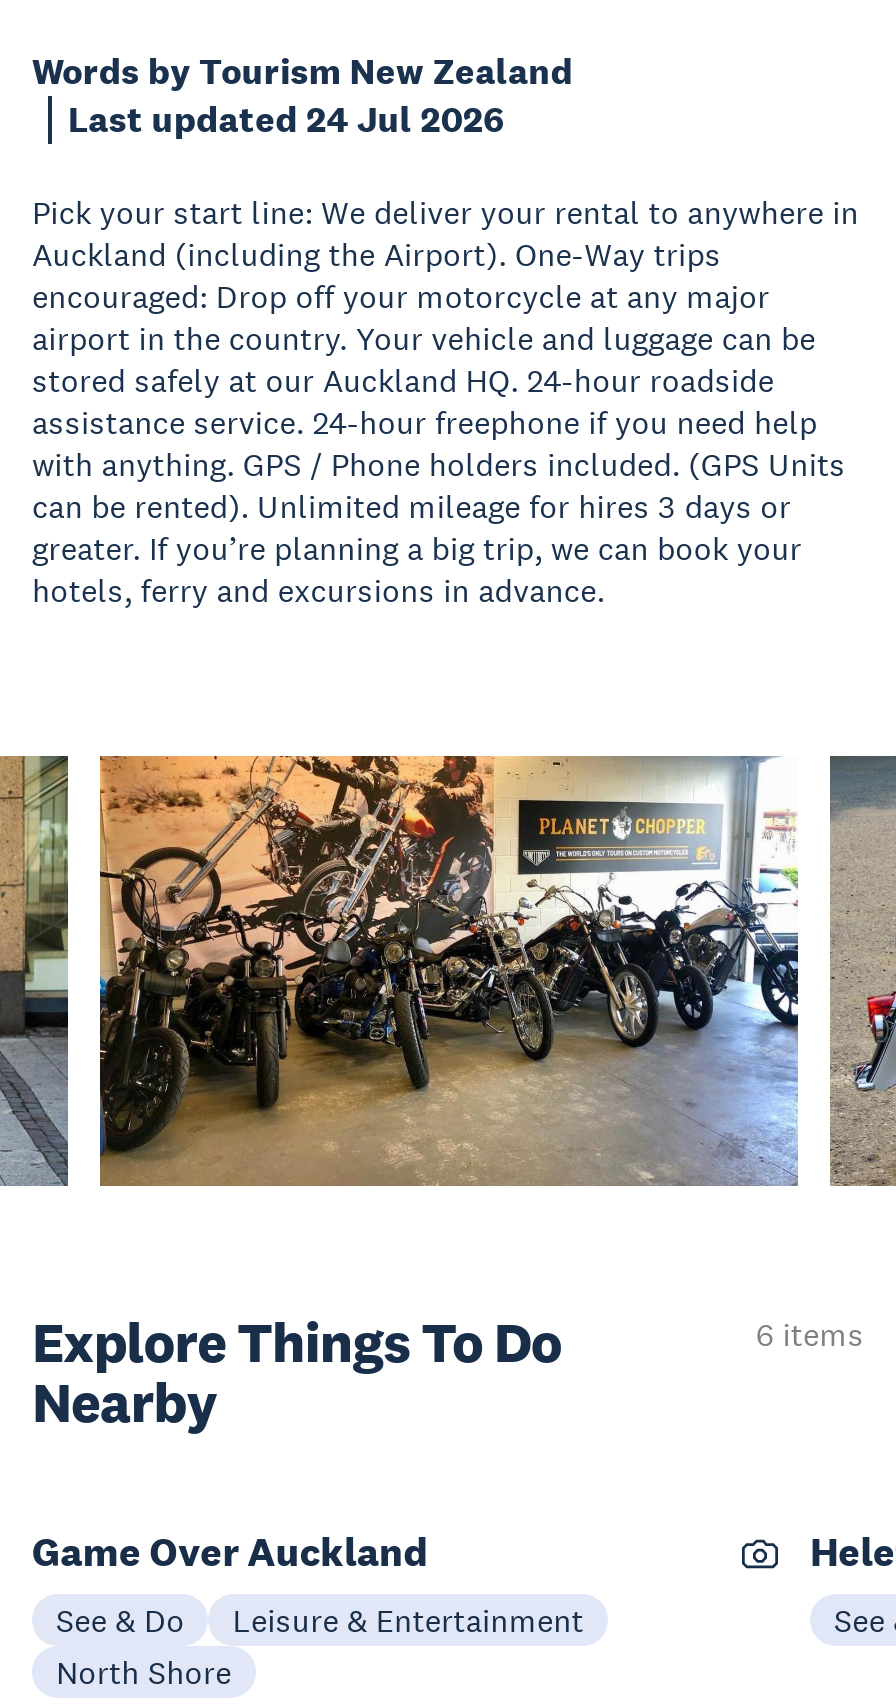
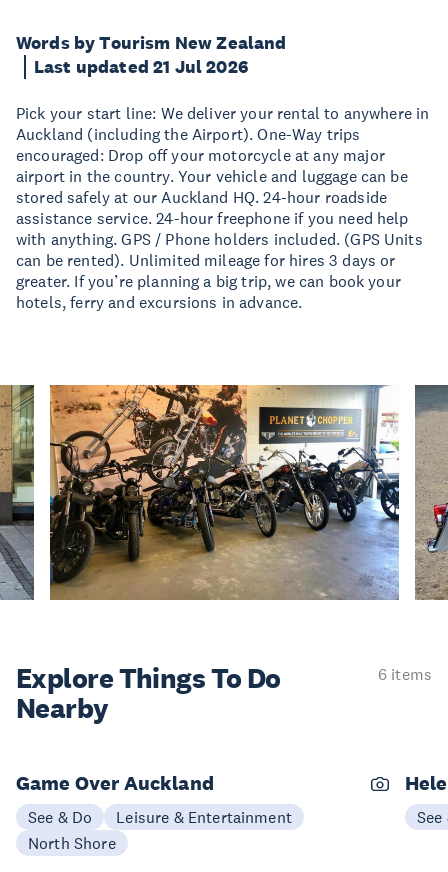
- Last updated 24 Jul 2026
+ Last updated 21 Jul 2026
